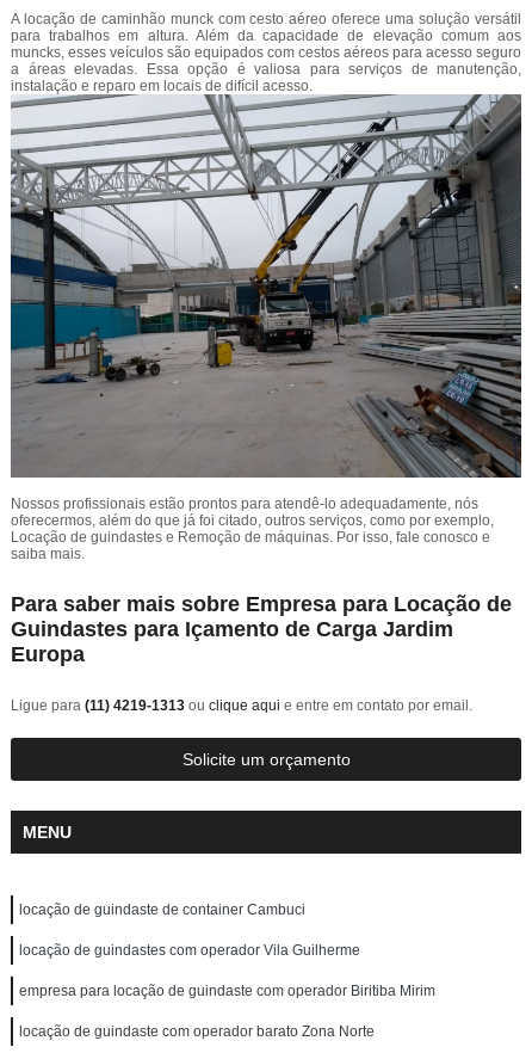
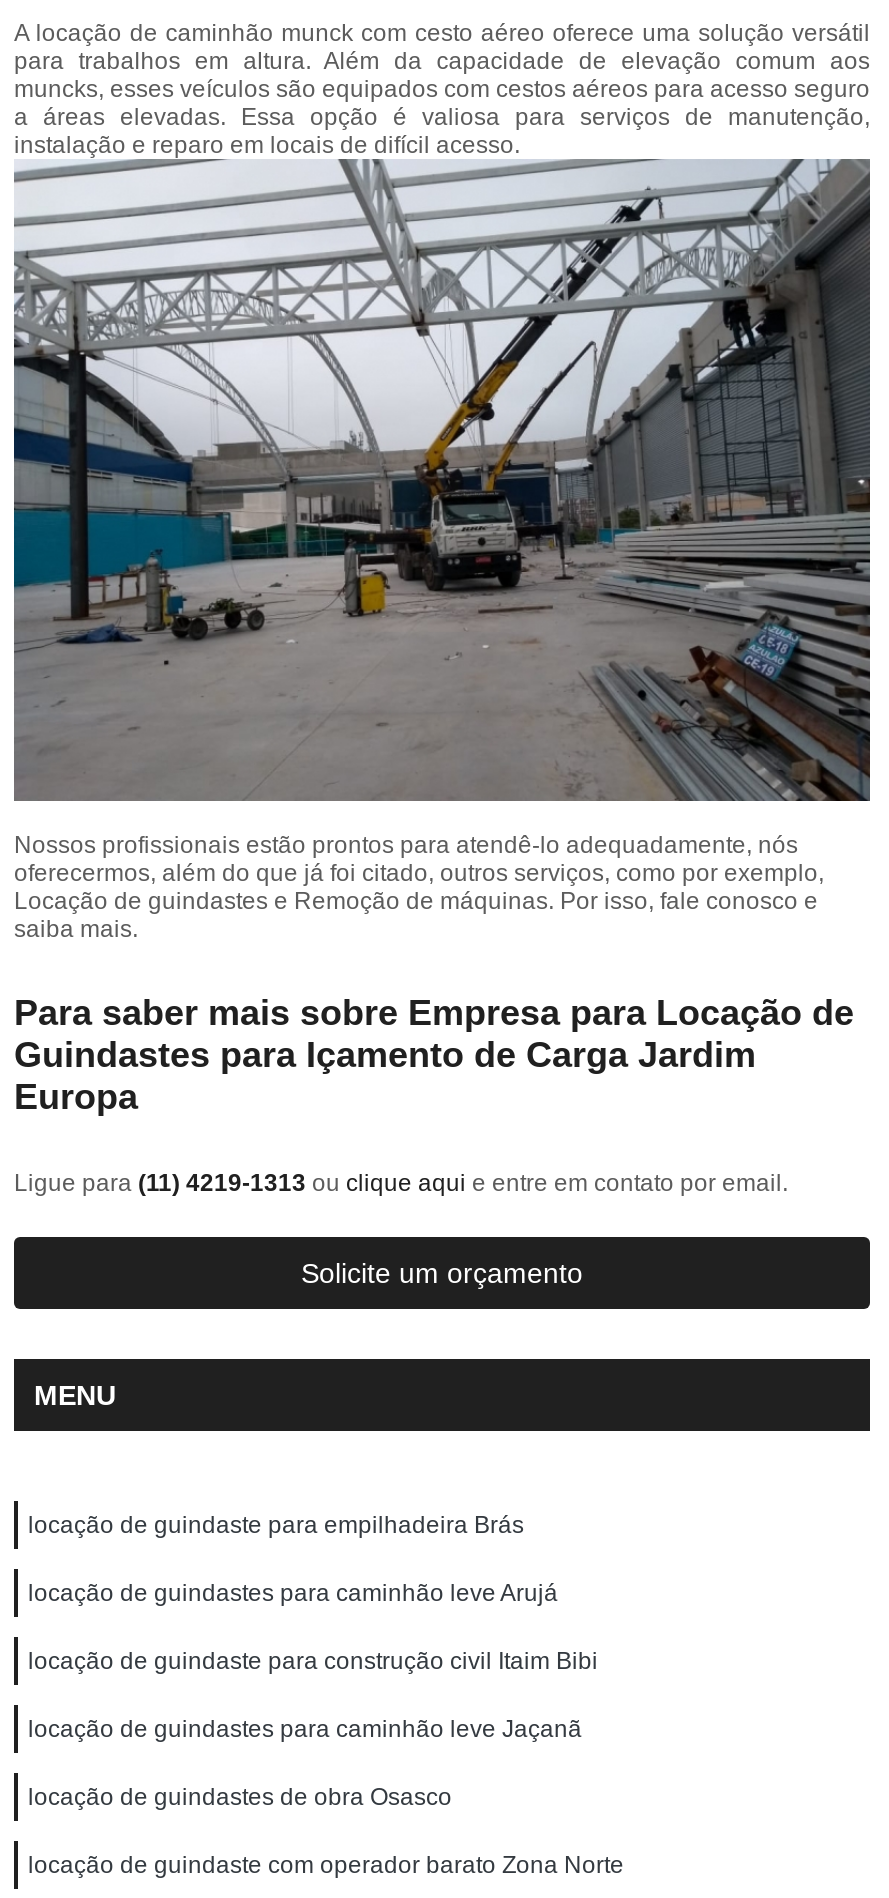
- locação de guindaste de container Cambuci
- locação de guindastes com operador Vila Guilherme
- empresa para locação de guindaste com operador Biritiba Mirim
+ locação de guindaste para empilhadeira Brás
+ locação de guindastes para caminhão leve Arujá
+ locação de guindaste para construção civil Itaim Bibi
+ locação de guindastes para caminhão leve Jaçanã
+ locação de guindastes de obra Osasco
